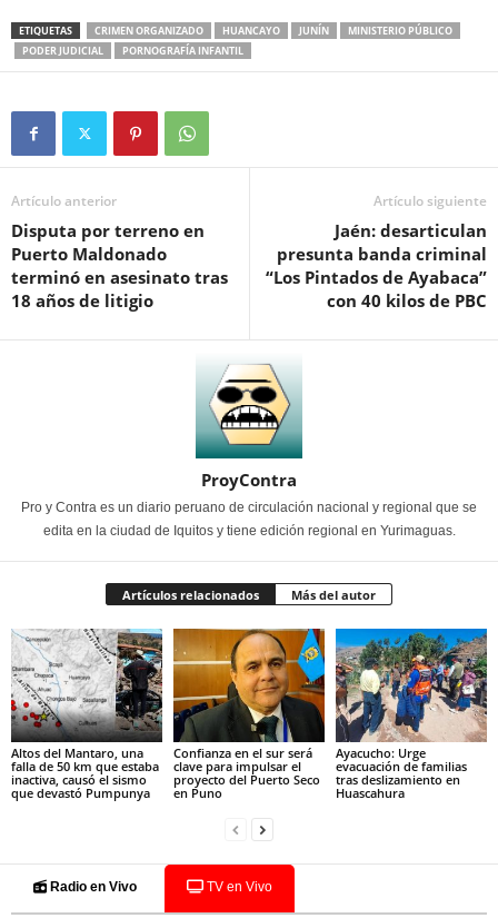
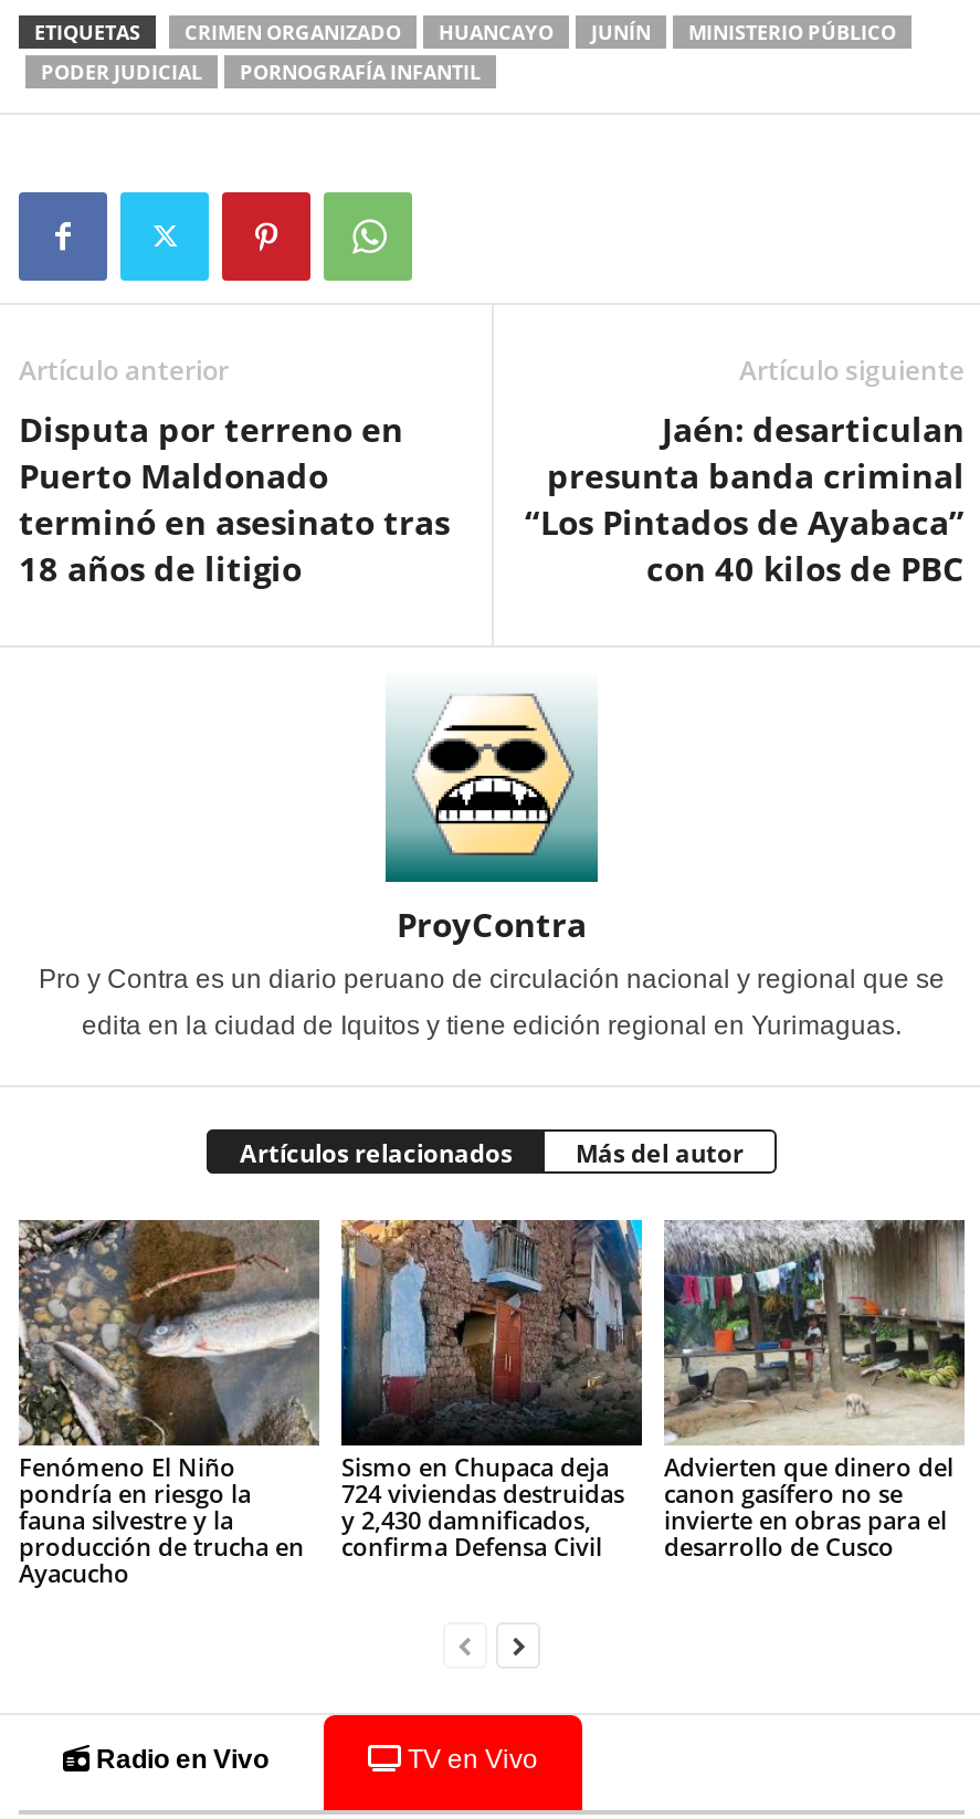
- [image]
- Altos del Mantaro, una
- falla de 50 km que estaba
- inactiva, causó el sismo
- que devastó Pumpunya
+ [image]
+ Fenómeno El Niño
+ pondría en riesgo la
+ fauna silvestre y la
+ producción de trucha en
+ Ayacucho

- [image]
- Confianza en el sur será
- clave para impulsar el
- proyecto del Puerto Seco
- en Puno
+ [image]
+ Sismo en Chupaca deja
+ 724 viviendas destruidas
+ y 2,430 damnificados,
+ confirma Defensa Civil

- [image]
- Ayacucho: Urge
- evacuación de familias
- tras deslizamiento en
- Huascahura
+ [image]
+ Advierten que dinero del
+ canon gasífero no se
+ invierte en obras para el
+ desarrollo de Cusco
